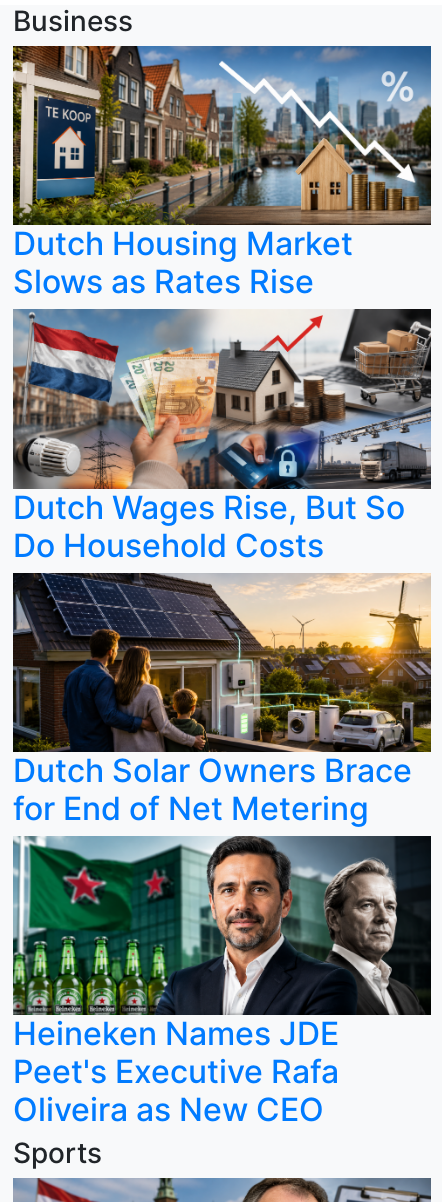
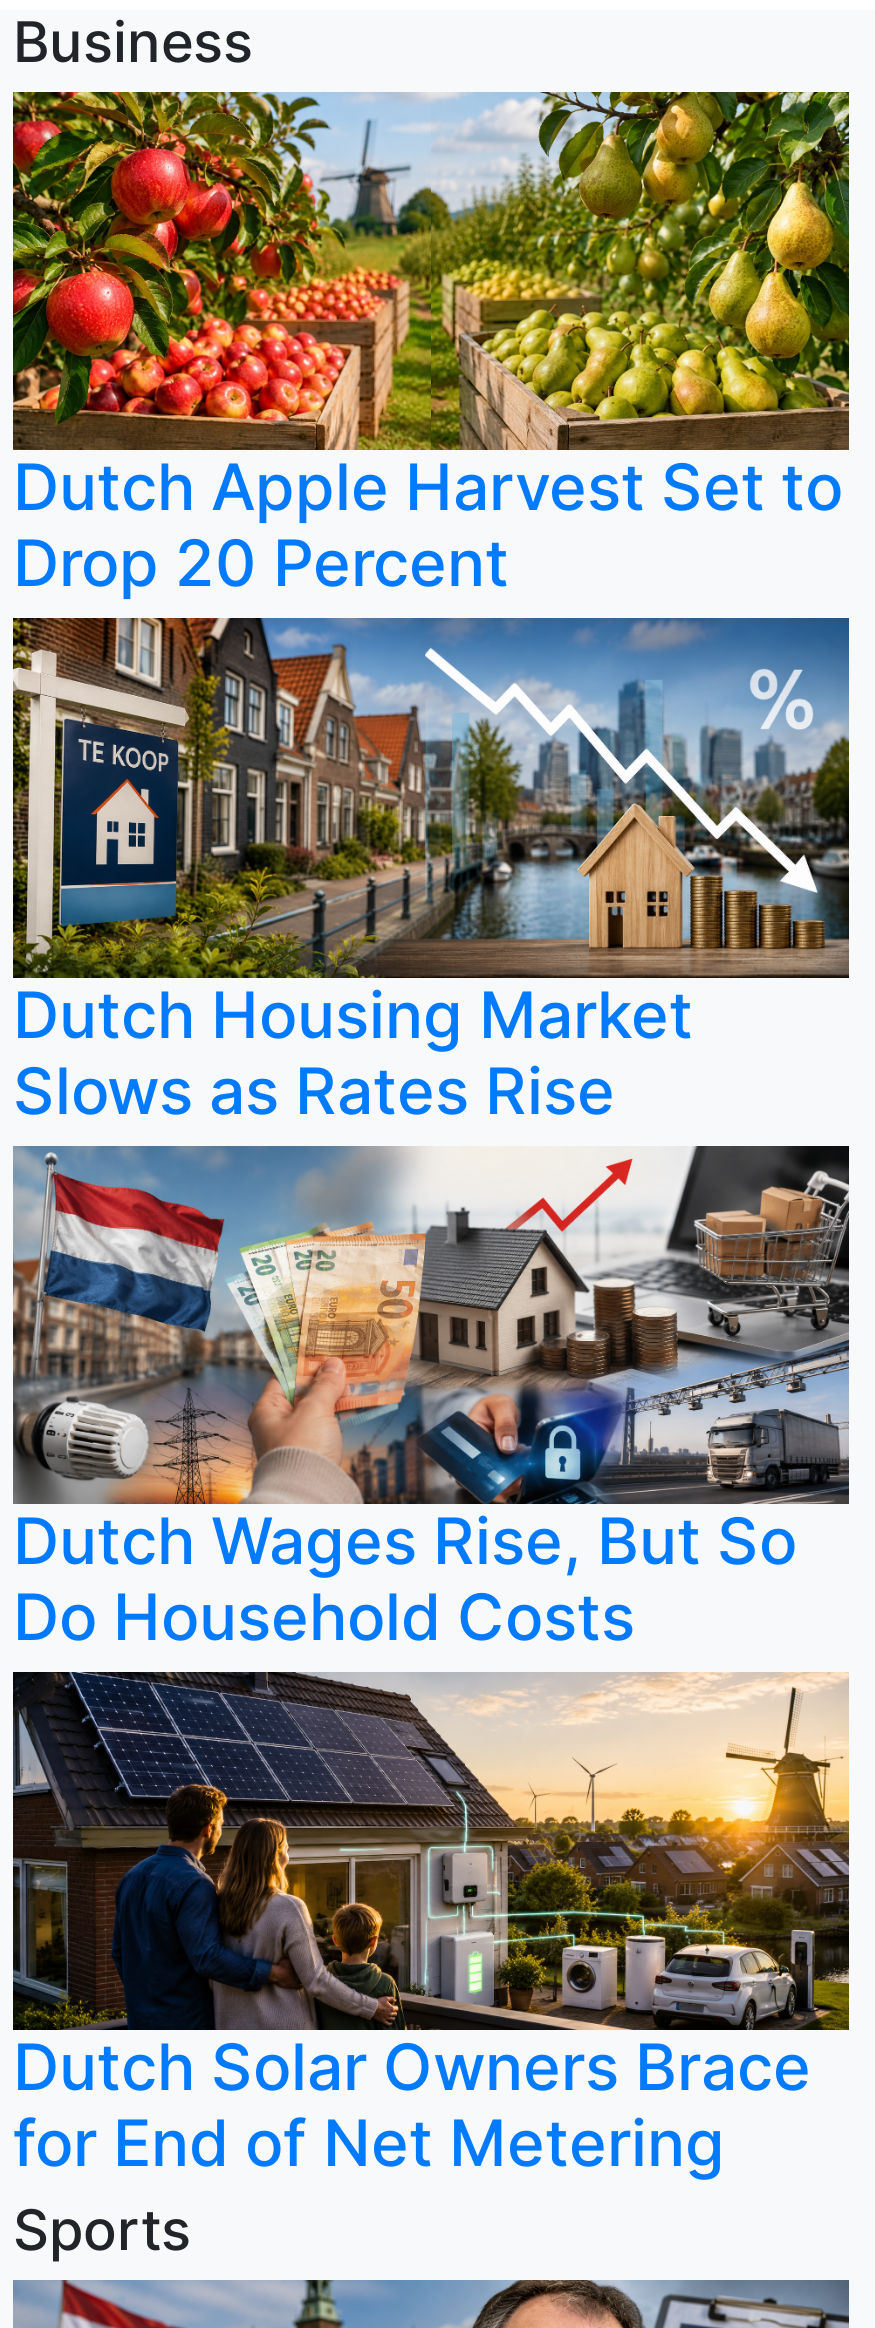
moved down: [image] | Dutch Housing Market | Slows as Rates Rise | Dutch Wages Rise, But So | Do Household Costs | Dutch Solar Owners Brace | for End of Net Metering

+ [image]
+ Dutch Apple Harvest Set to
+ Drop 20 Percent

- [image]
- Heineken Names JDE
- Peet's Executive Rafa
- Oliveira as New CEO
